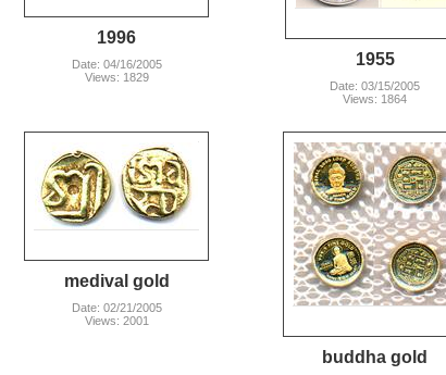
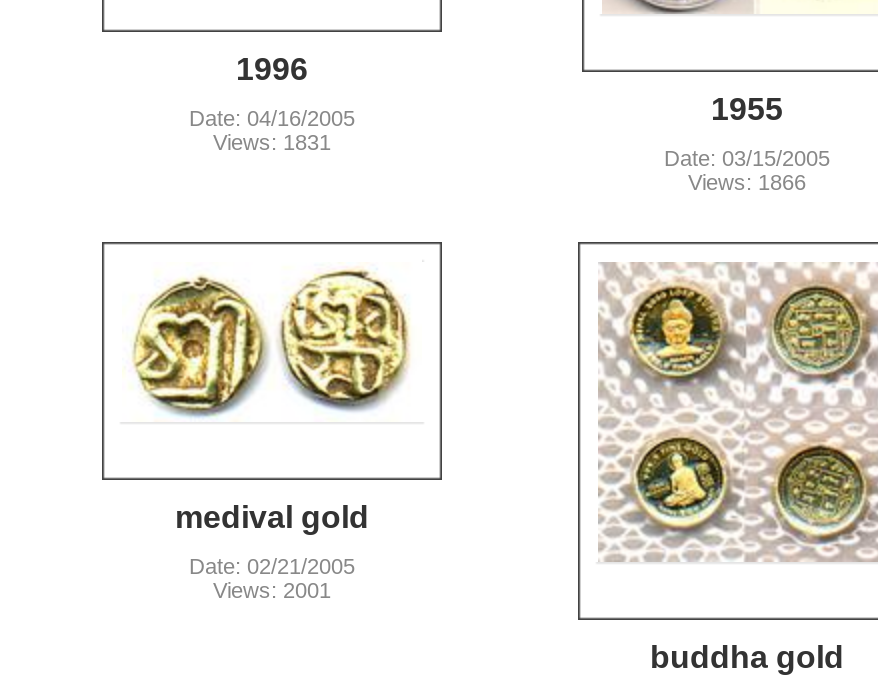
- Views: 1829
+ Views: 1831

- Views: 1864
+ Views: 1866
